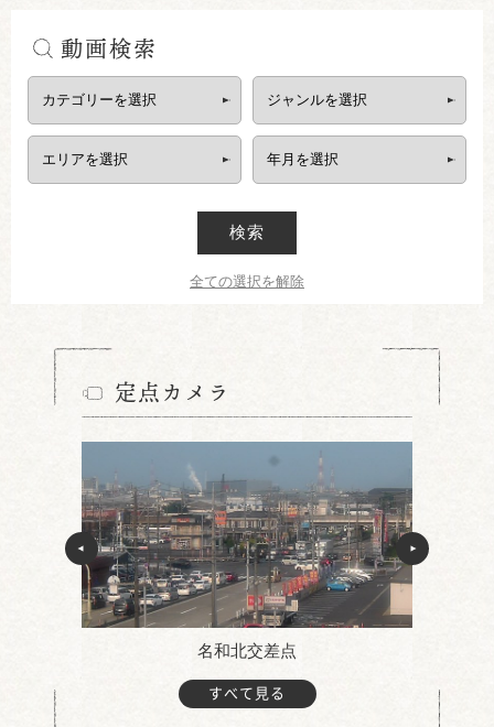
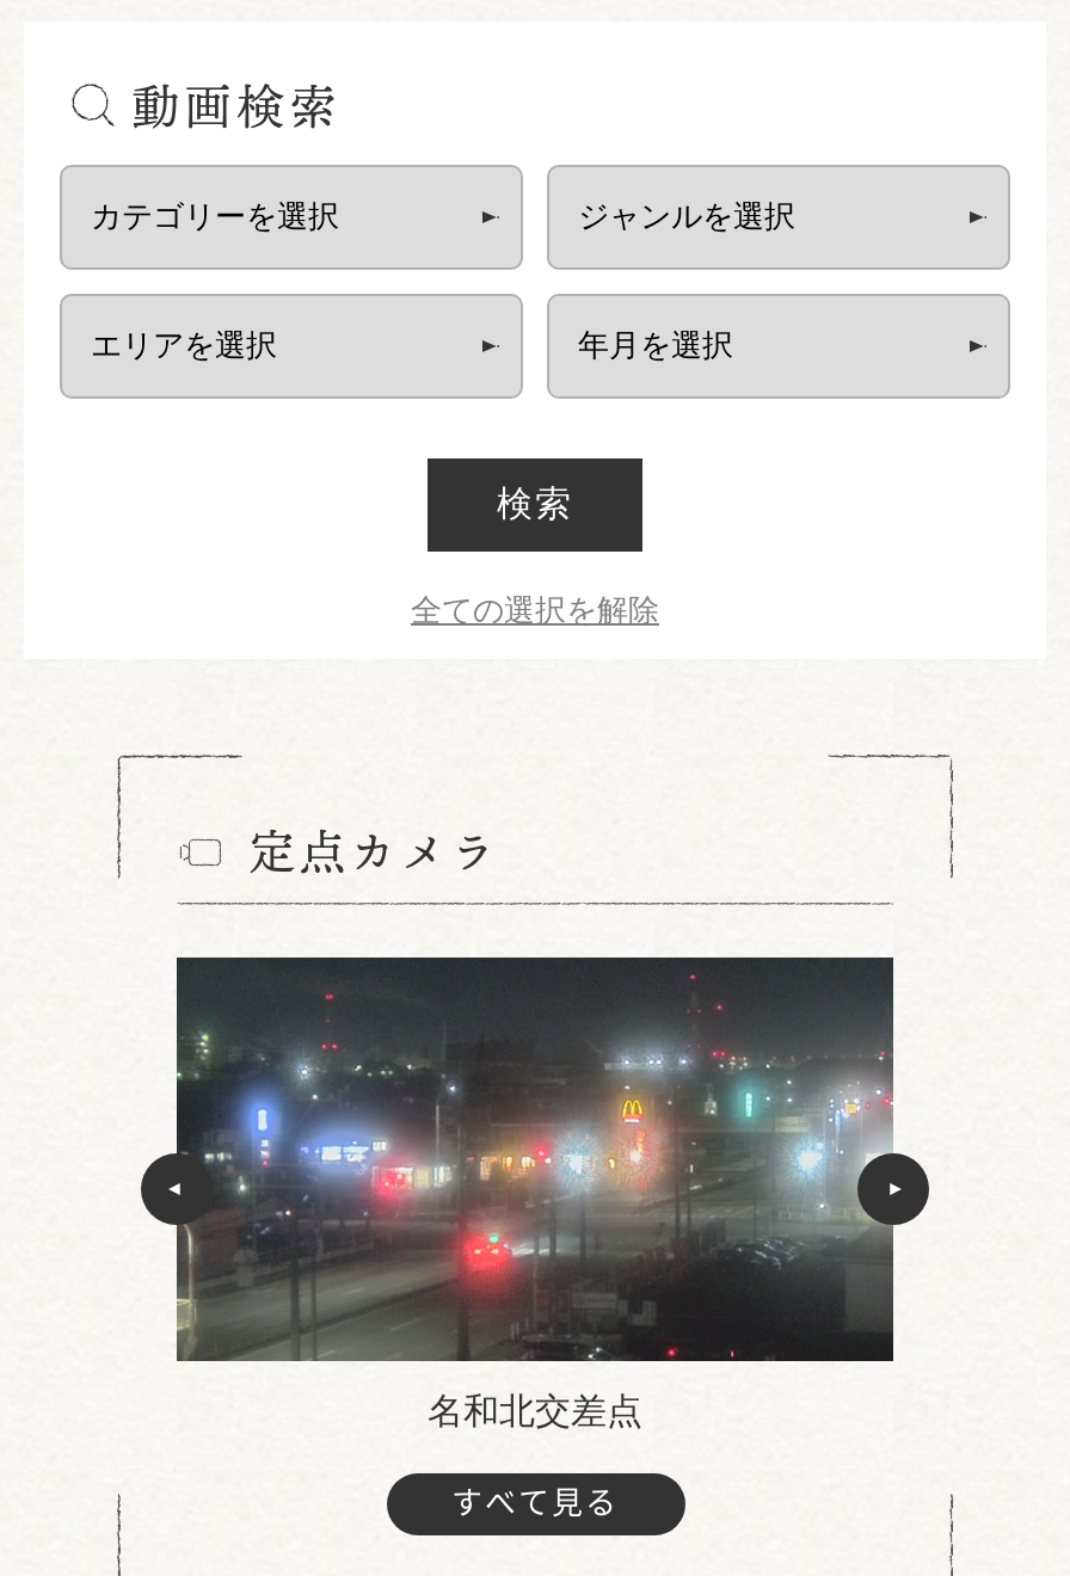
- [image]
+ [image]
